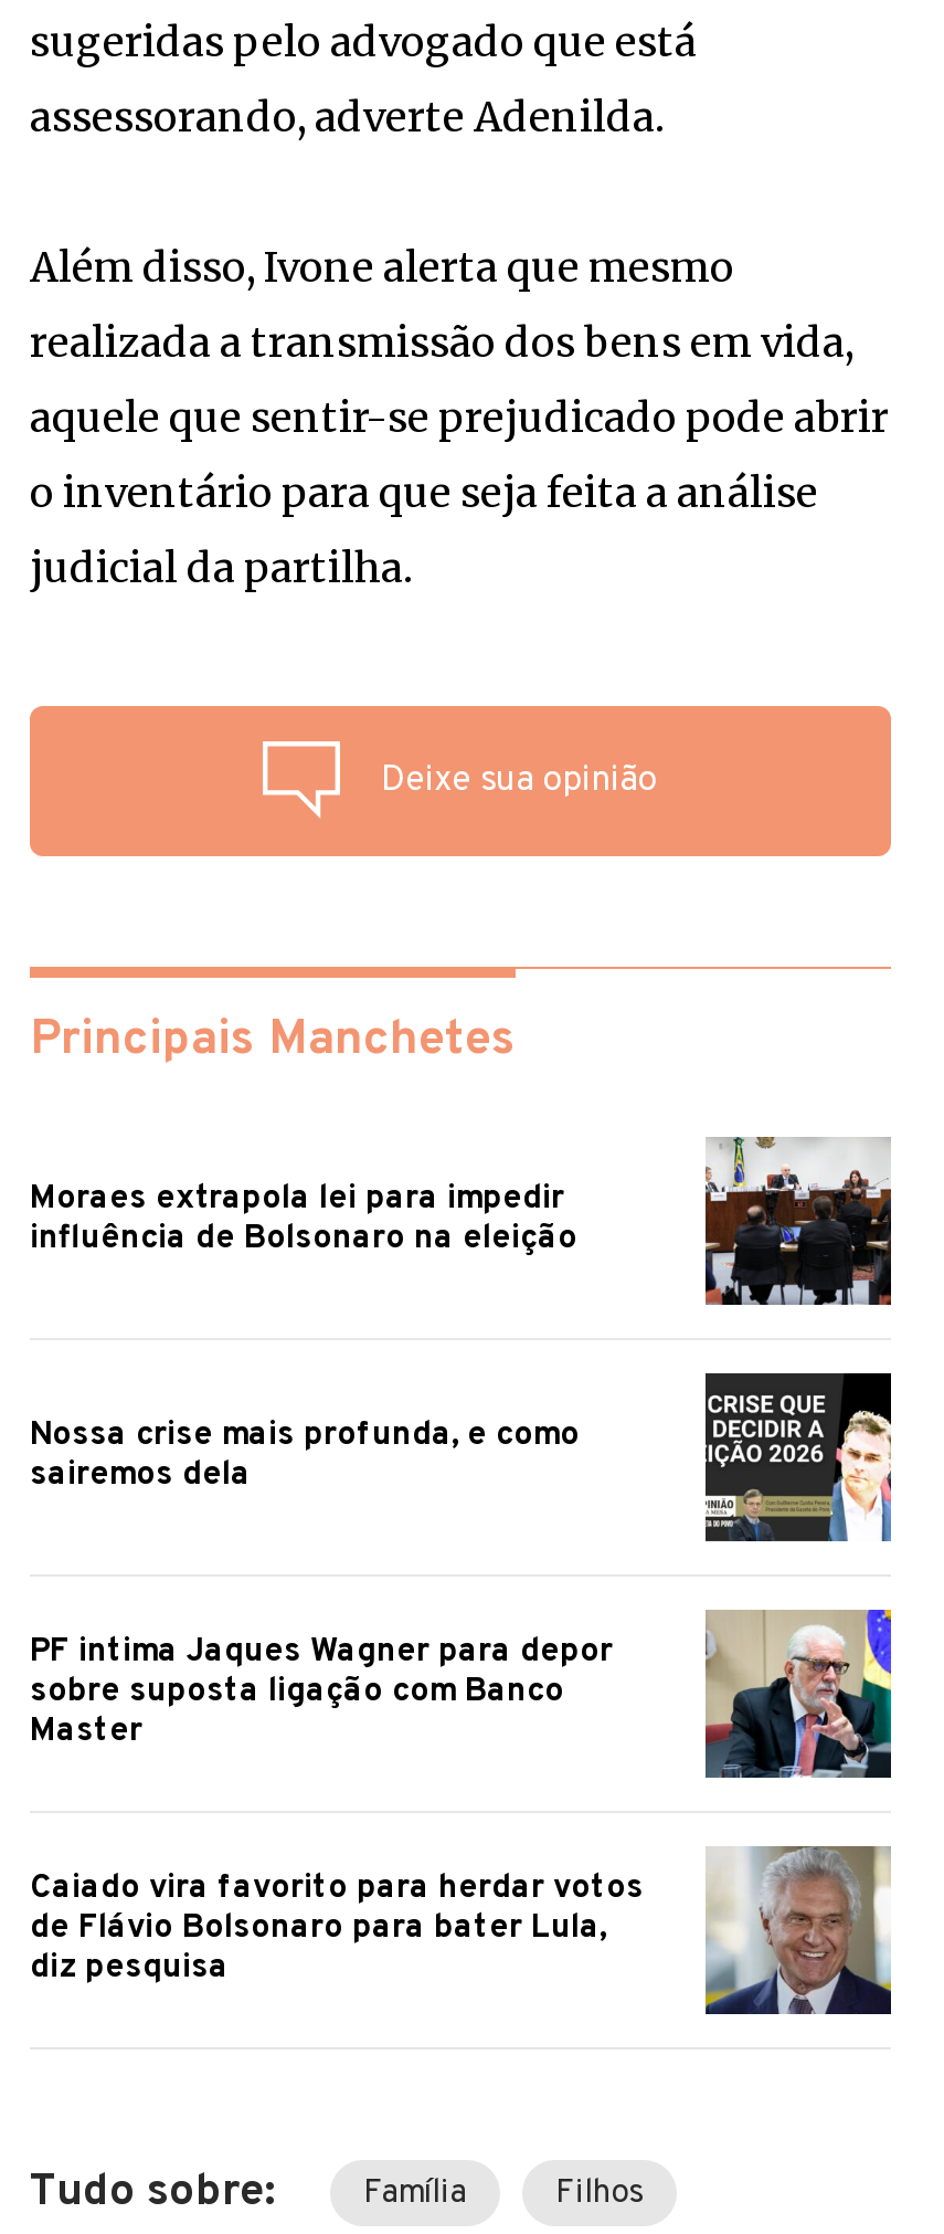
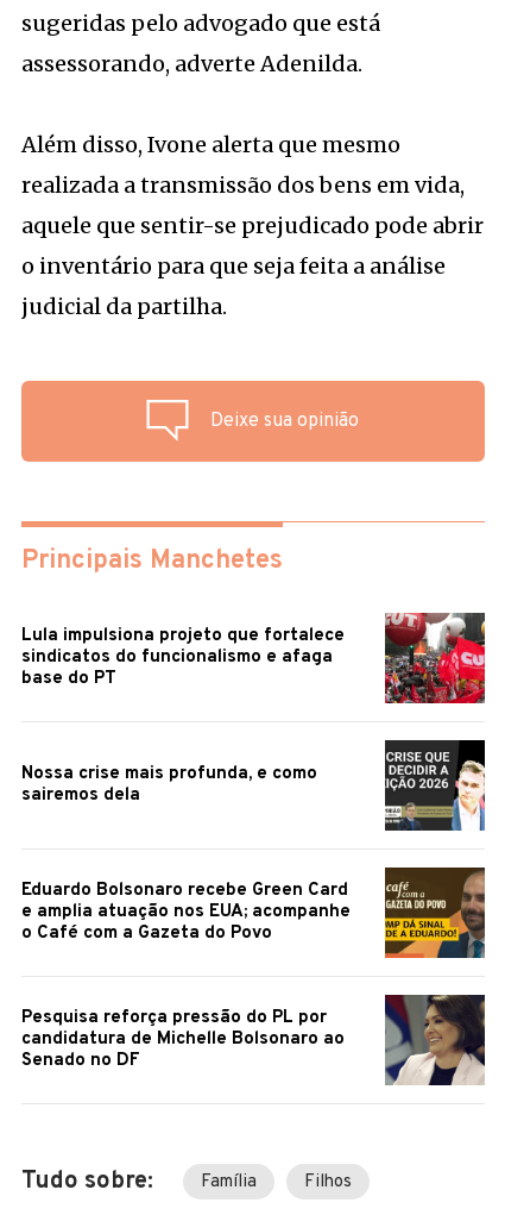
- [image]
+ [image]

- Moraes extrapola lei para impedir
- influência de Bolsonaro na eleição
+ Lula impulsiona projeto que fortalece
+ sindicatos do funcionalismo e afaga
+ base do PT

- [image]
+ [image]

- PF intima Jaques Wagner para depor
- sobre suposta ligação com Banco
- Master
+ Eduardo Bolsonaro recebe Green Card
+ e amplia atuação nos EUA; acompanhe
+ o Café com a Gazeta do Povo

- [image]
- Caiado vira favorito para herdar votos
- de Flávio Bolsonaro para bater Lula,
- diz pesquisa
+ [image]
+ Pesquisa reforça pressão do PL por
+ candidatura de Michelle Bolsonaro ao
+ Senado no DF
